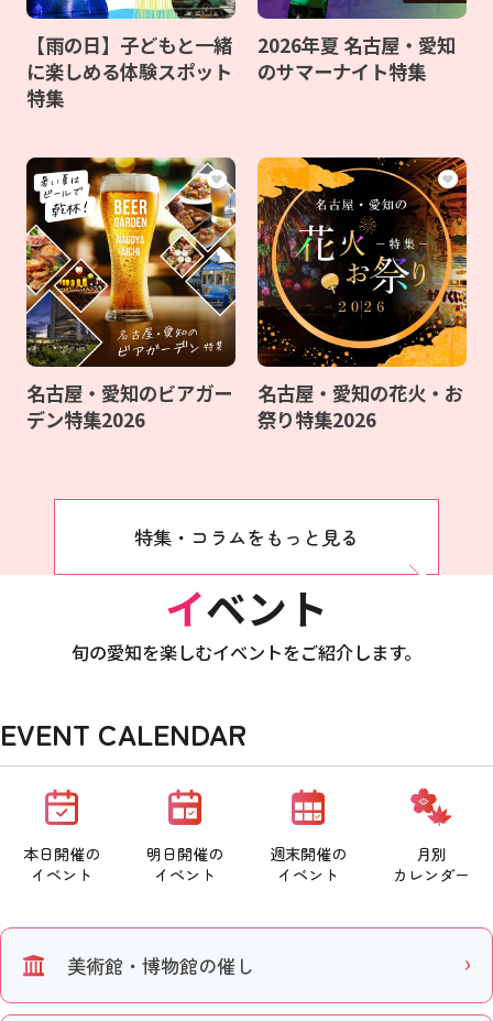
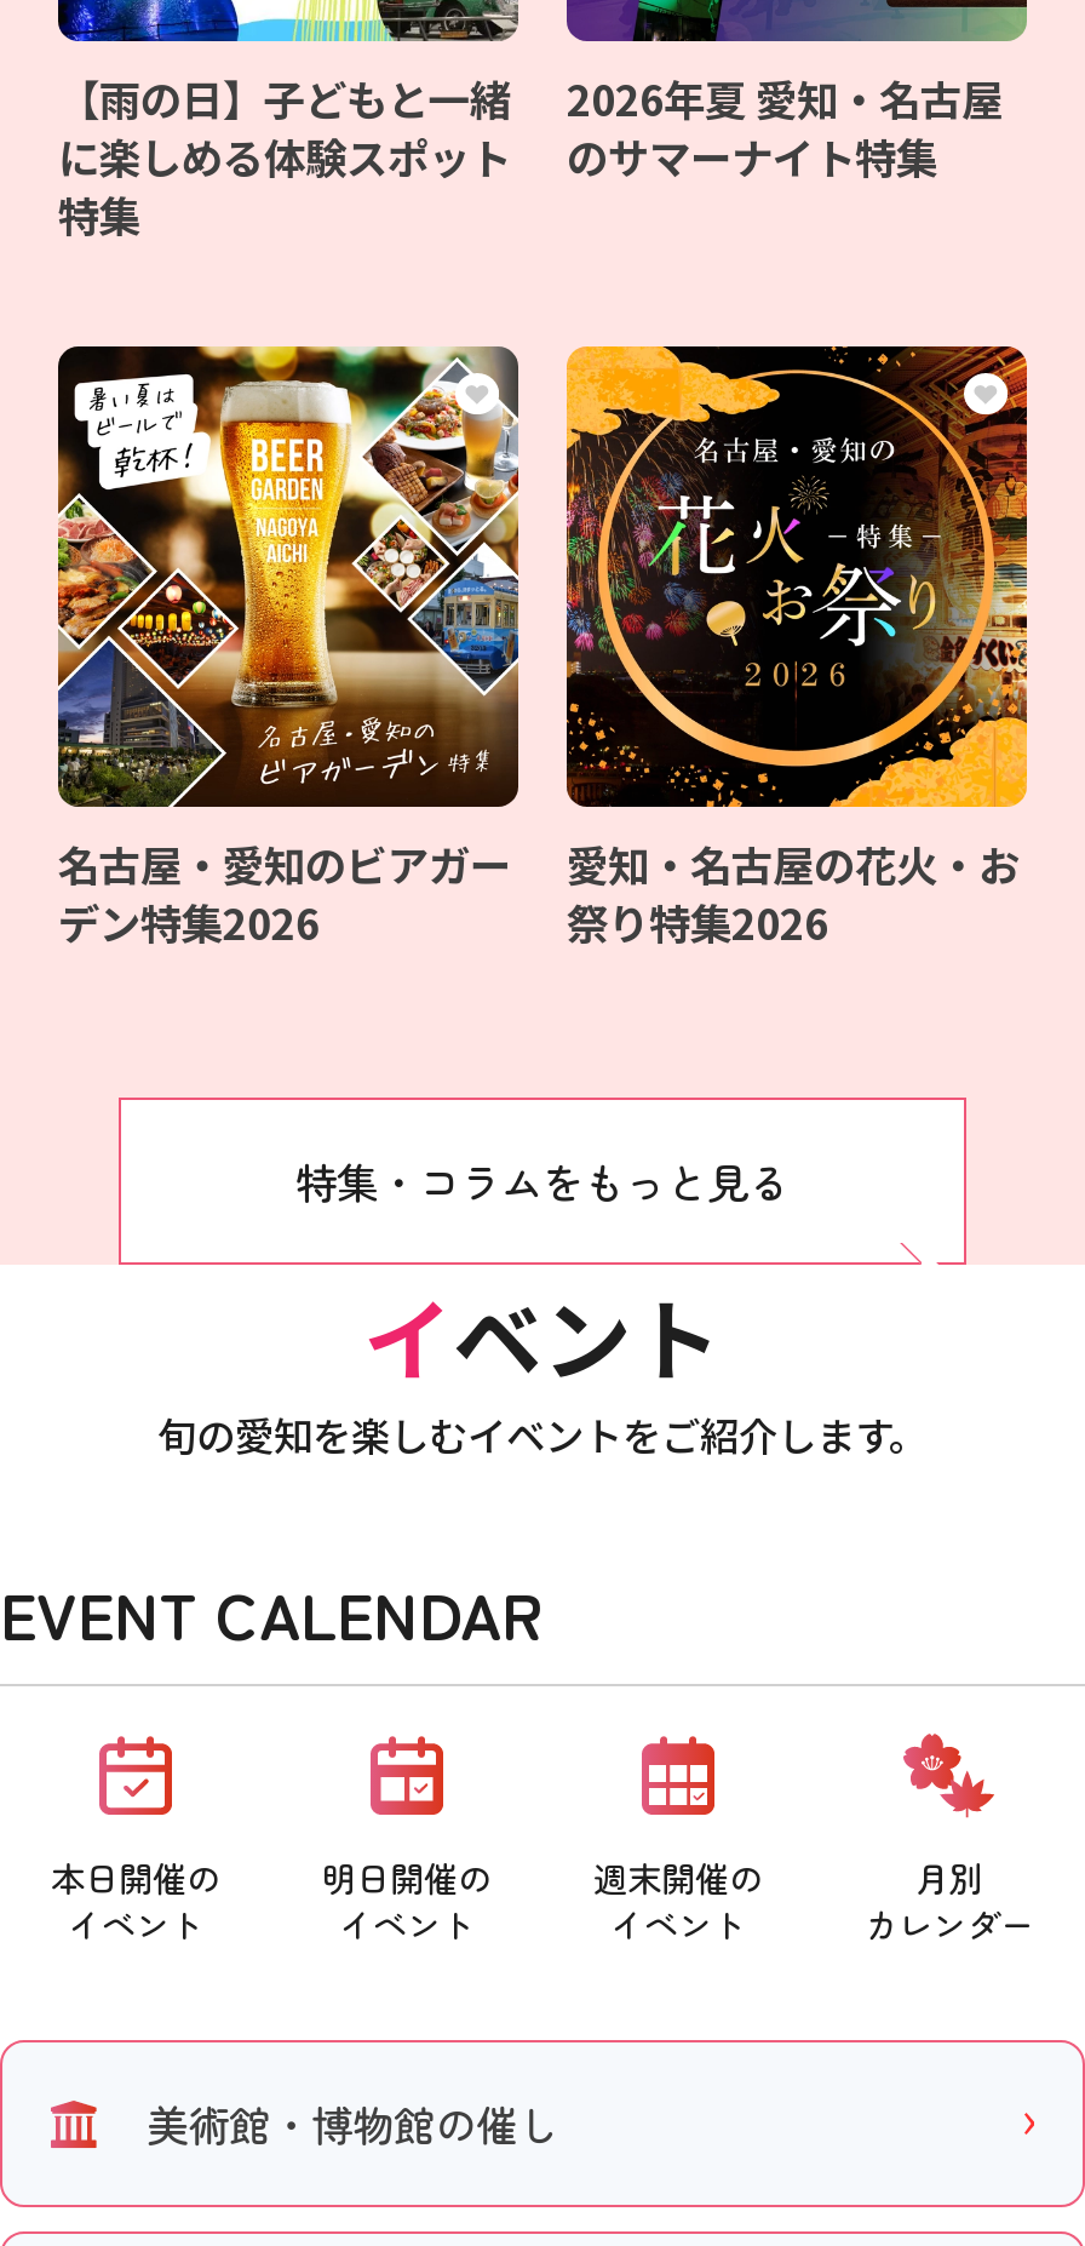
- 2026年夏 名古屋・愛知
+ 2026年夏 愛知・名古屋

- 名古屋・愛知の花火・お
+ 愛知・名古屋の花火・お
